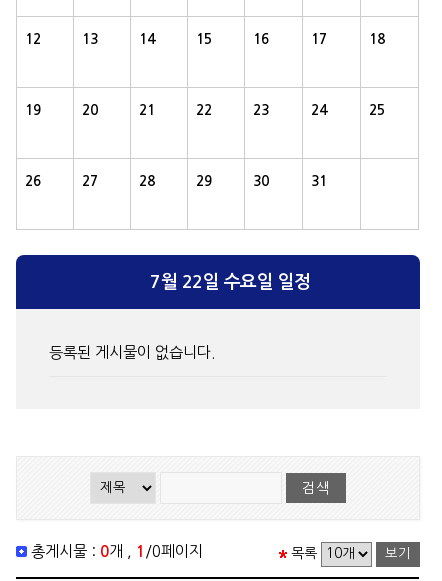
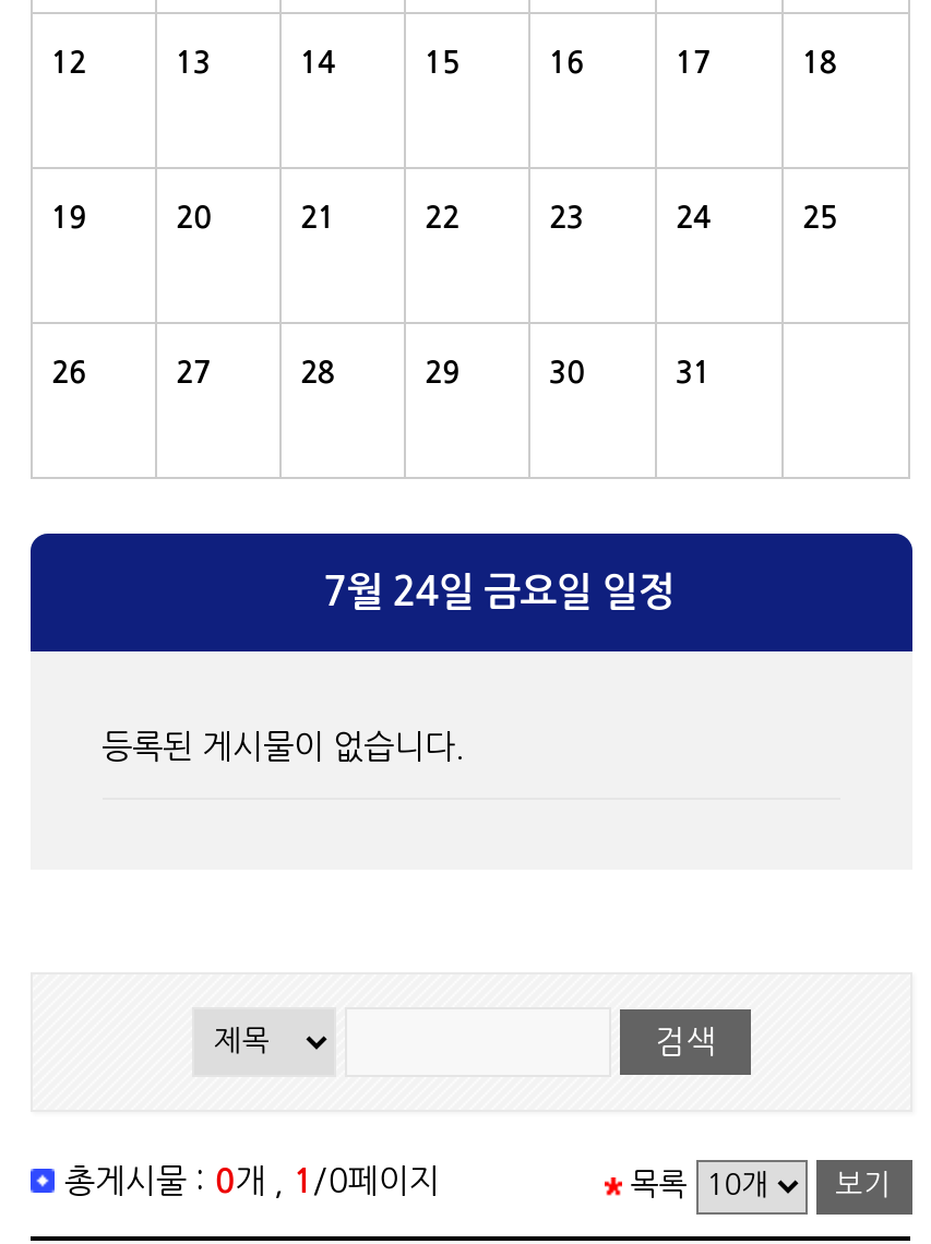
- 7월 22일 수요일 일정
+ 7월 24일 금요일 일정
